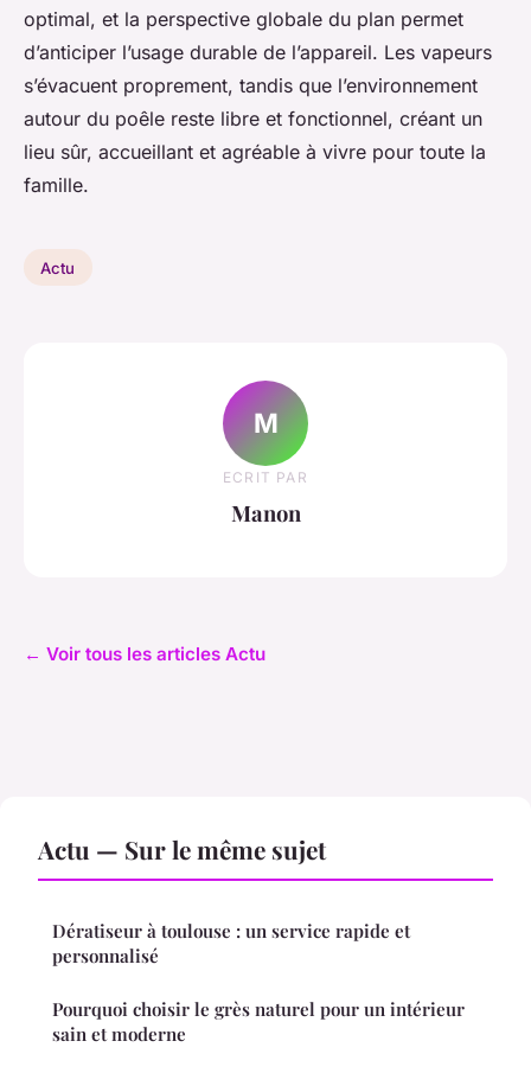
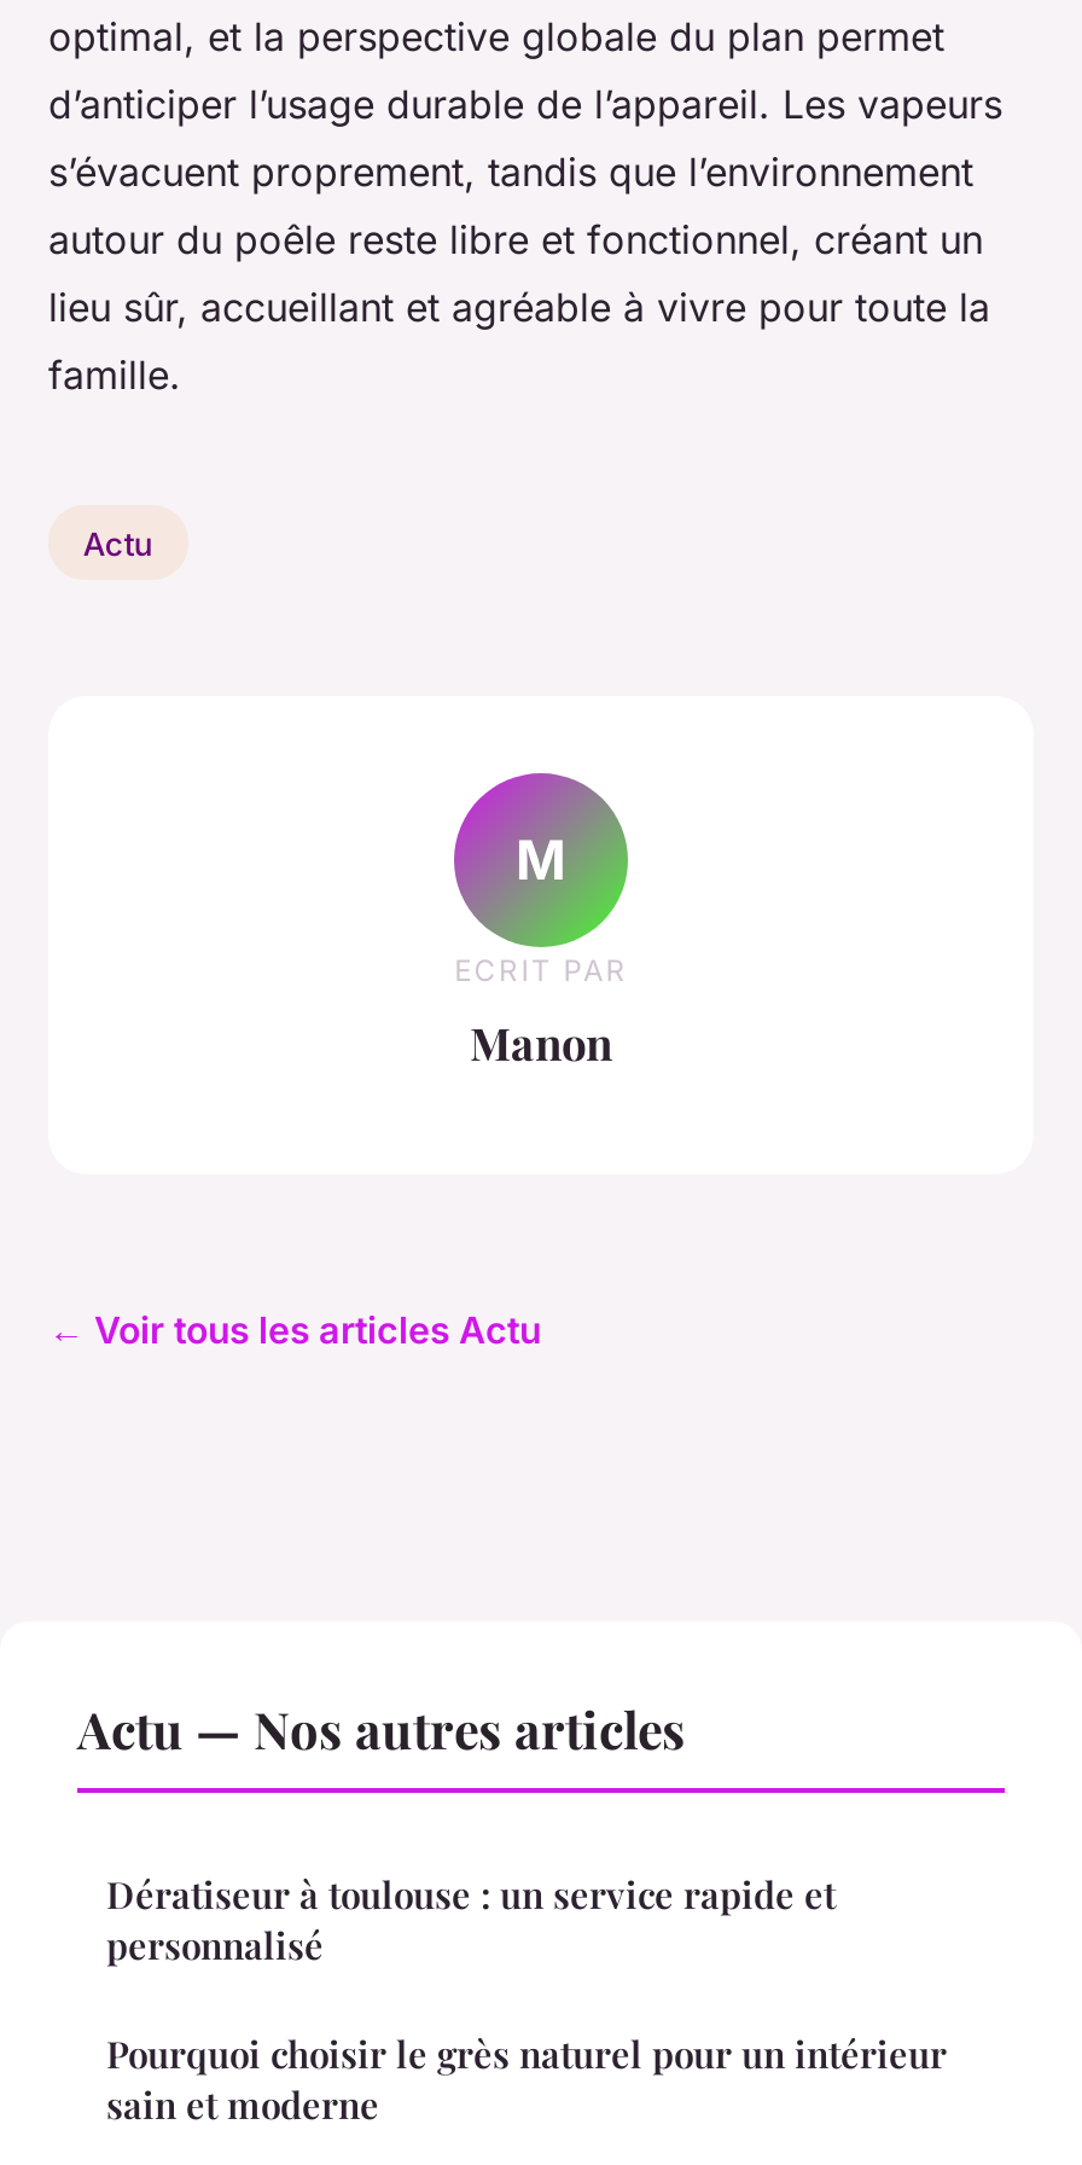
- Actu — Sur le même sujet
+ Actu — Nos autres articles
